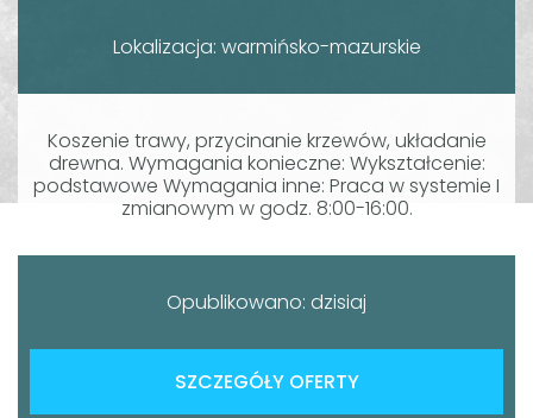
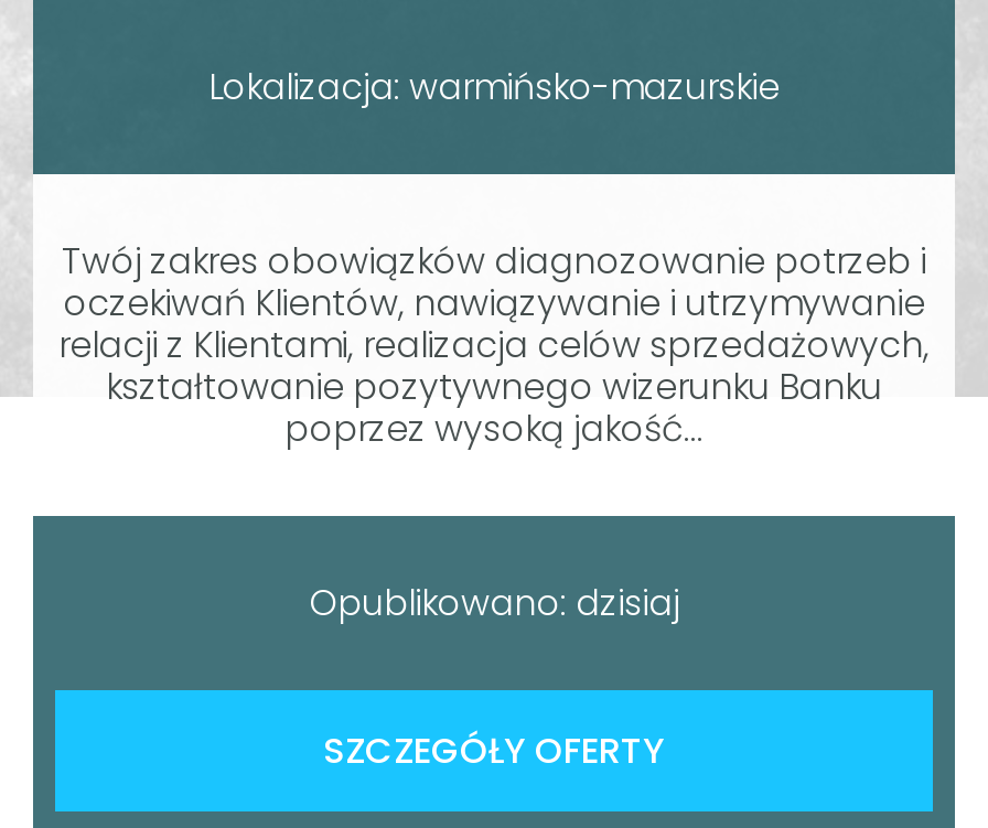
- Koszenie trawy, przycinanie krzewów, układanie
- drewna. Wymagania konieczne: Wykształcenie:
- podstawowe Wymagania inne: Praca w systemie I
- zmianowym w godz. 8:00-16:00.
+ Twój zakres obowiązków diagnozowanie potrzeb i
+ oczekiwań Klientów, nawiązywanie i utrzymywanie
+ relacji z Klientami, realizacja celów sprzedażowych,
+ kształtowanie pozytywnego wizerunku Banku
+ poprzez wysoką jakość...
